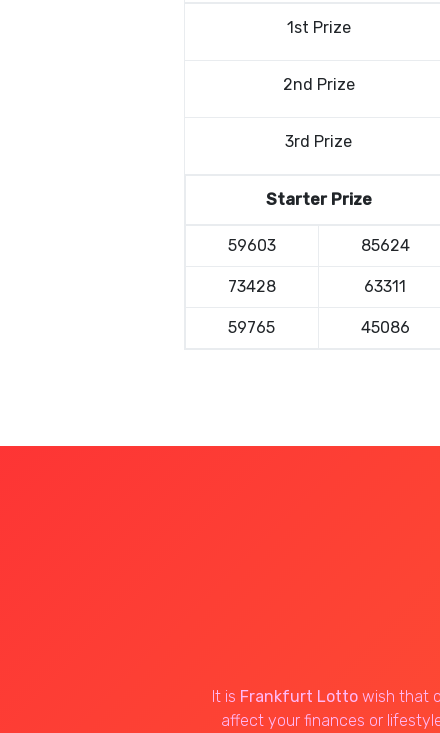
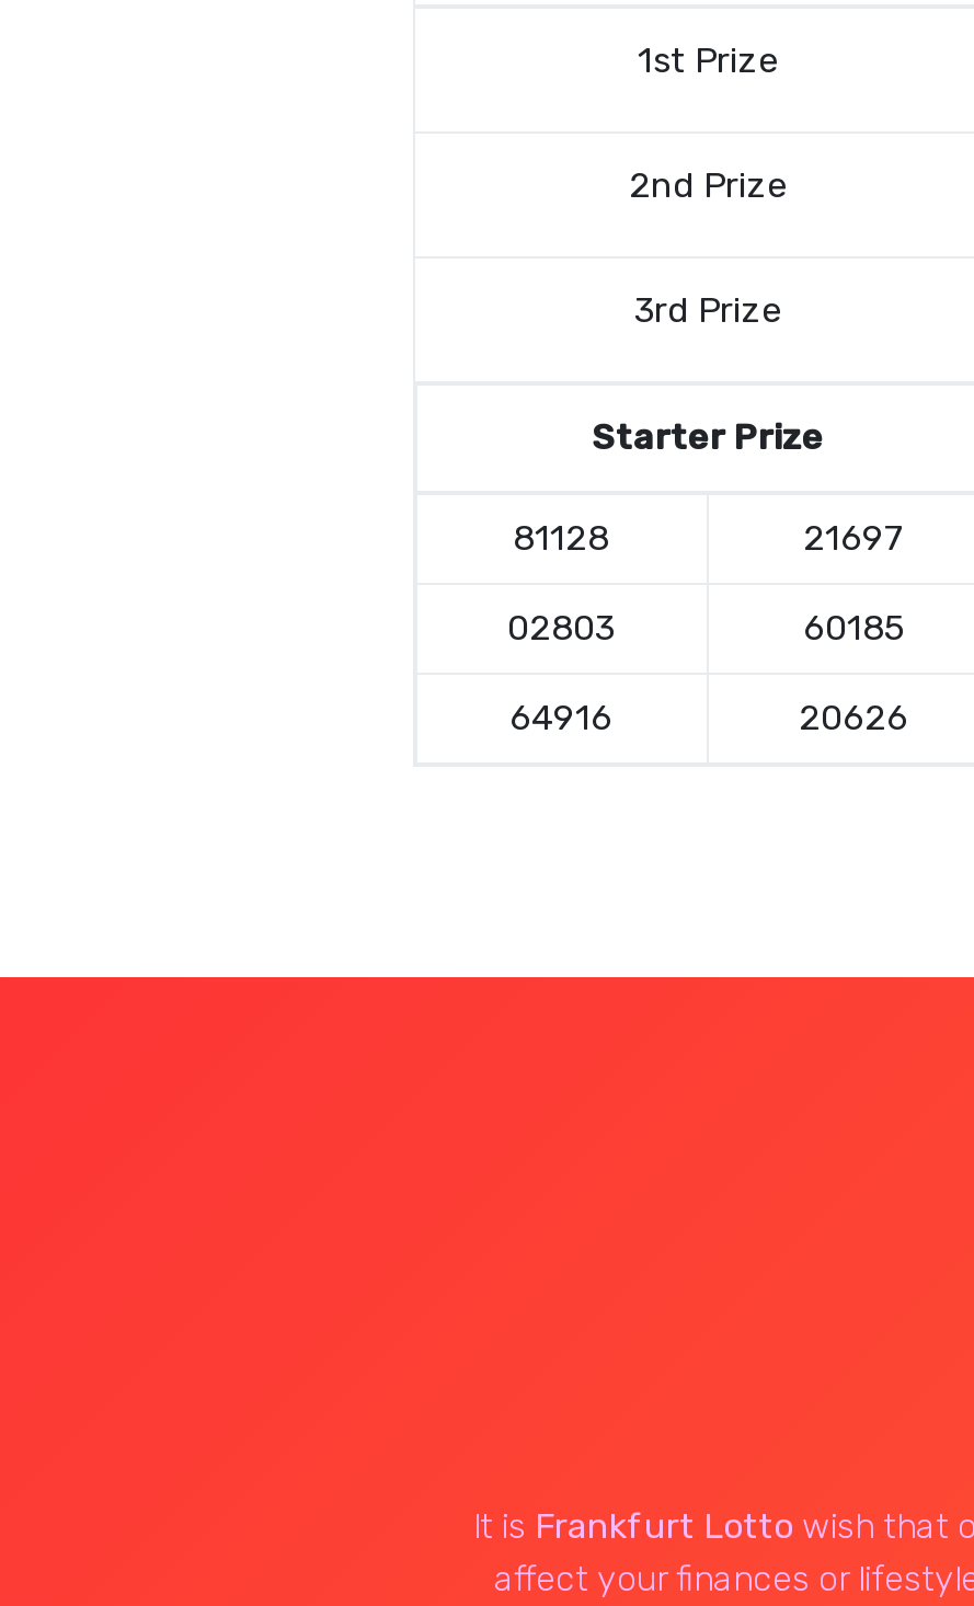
- 59603
+ 81128

- 85624
+ 21697

- 73428
+ 02803

- 63311
+ 60185

- 59765
+ 64916

- 45086
+ 20626
